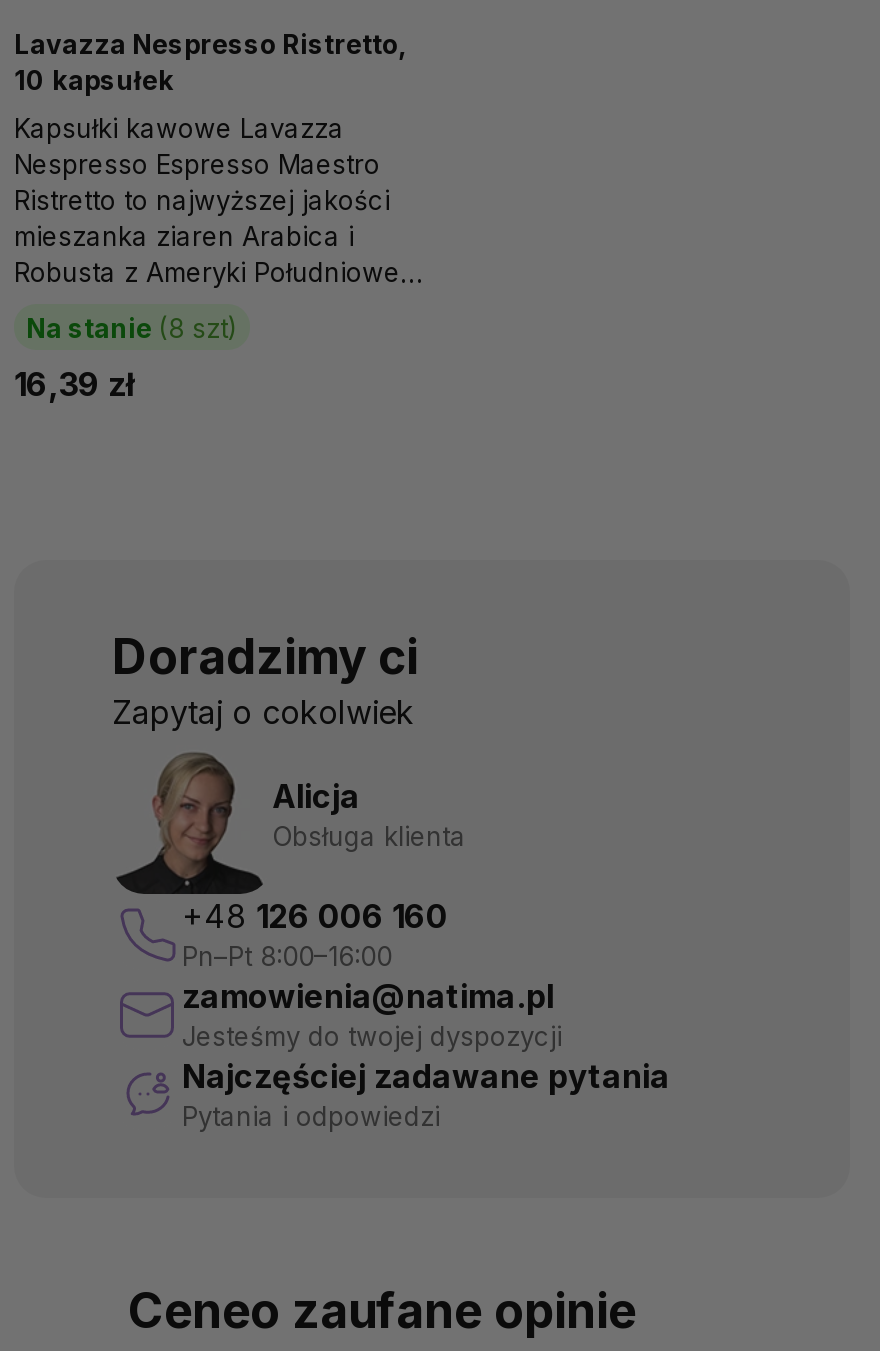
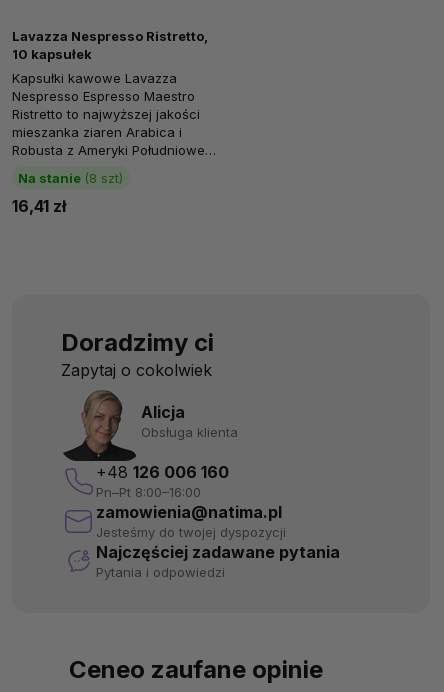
- 16,39 zł
+ 16,41 zł
